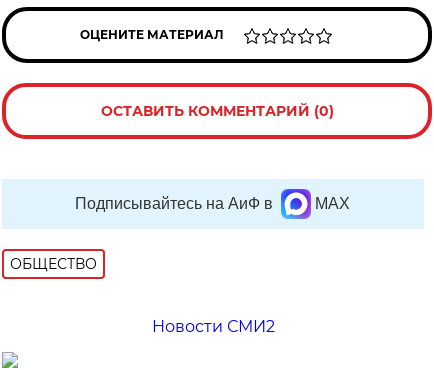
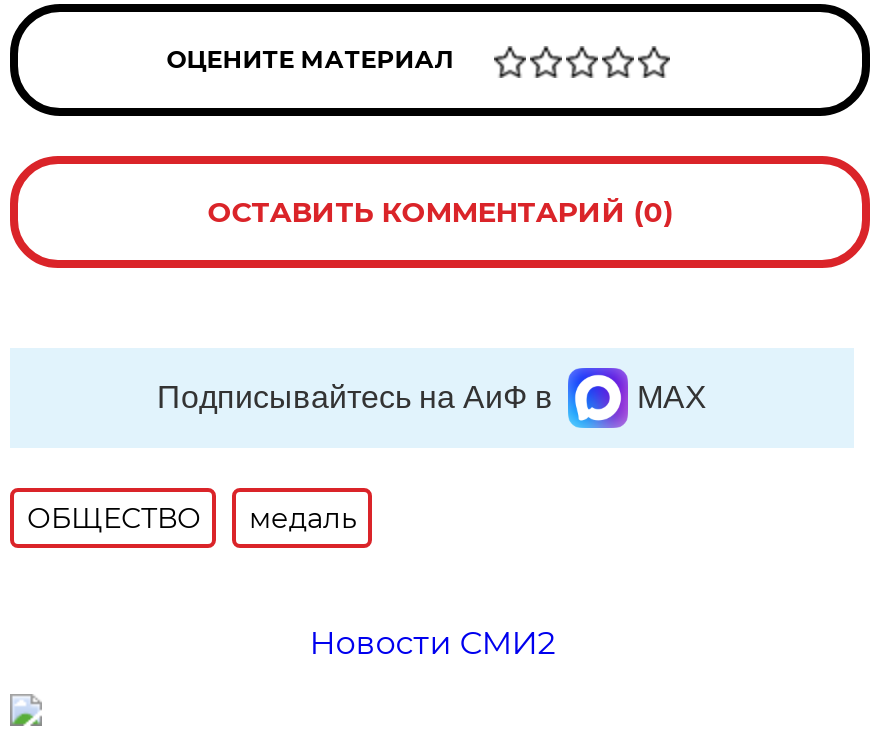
+ медаль
